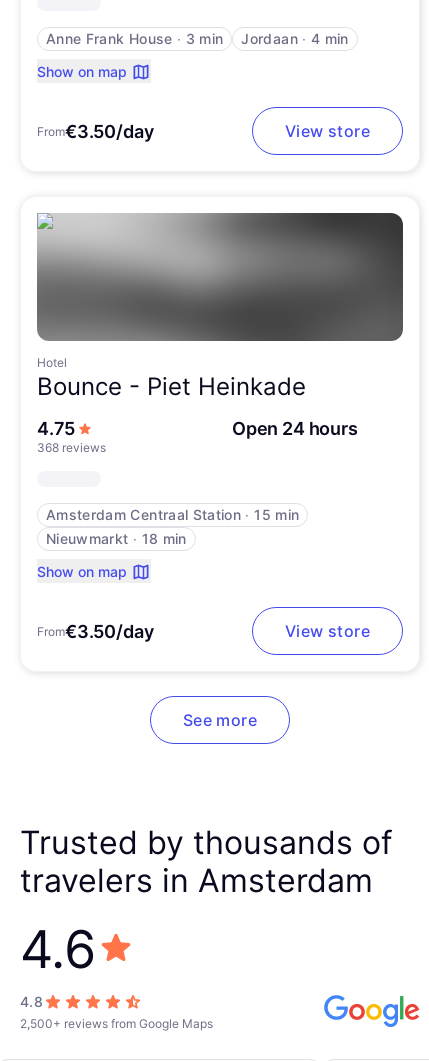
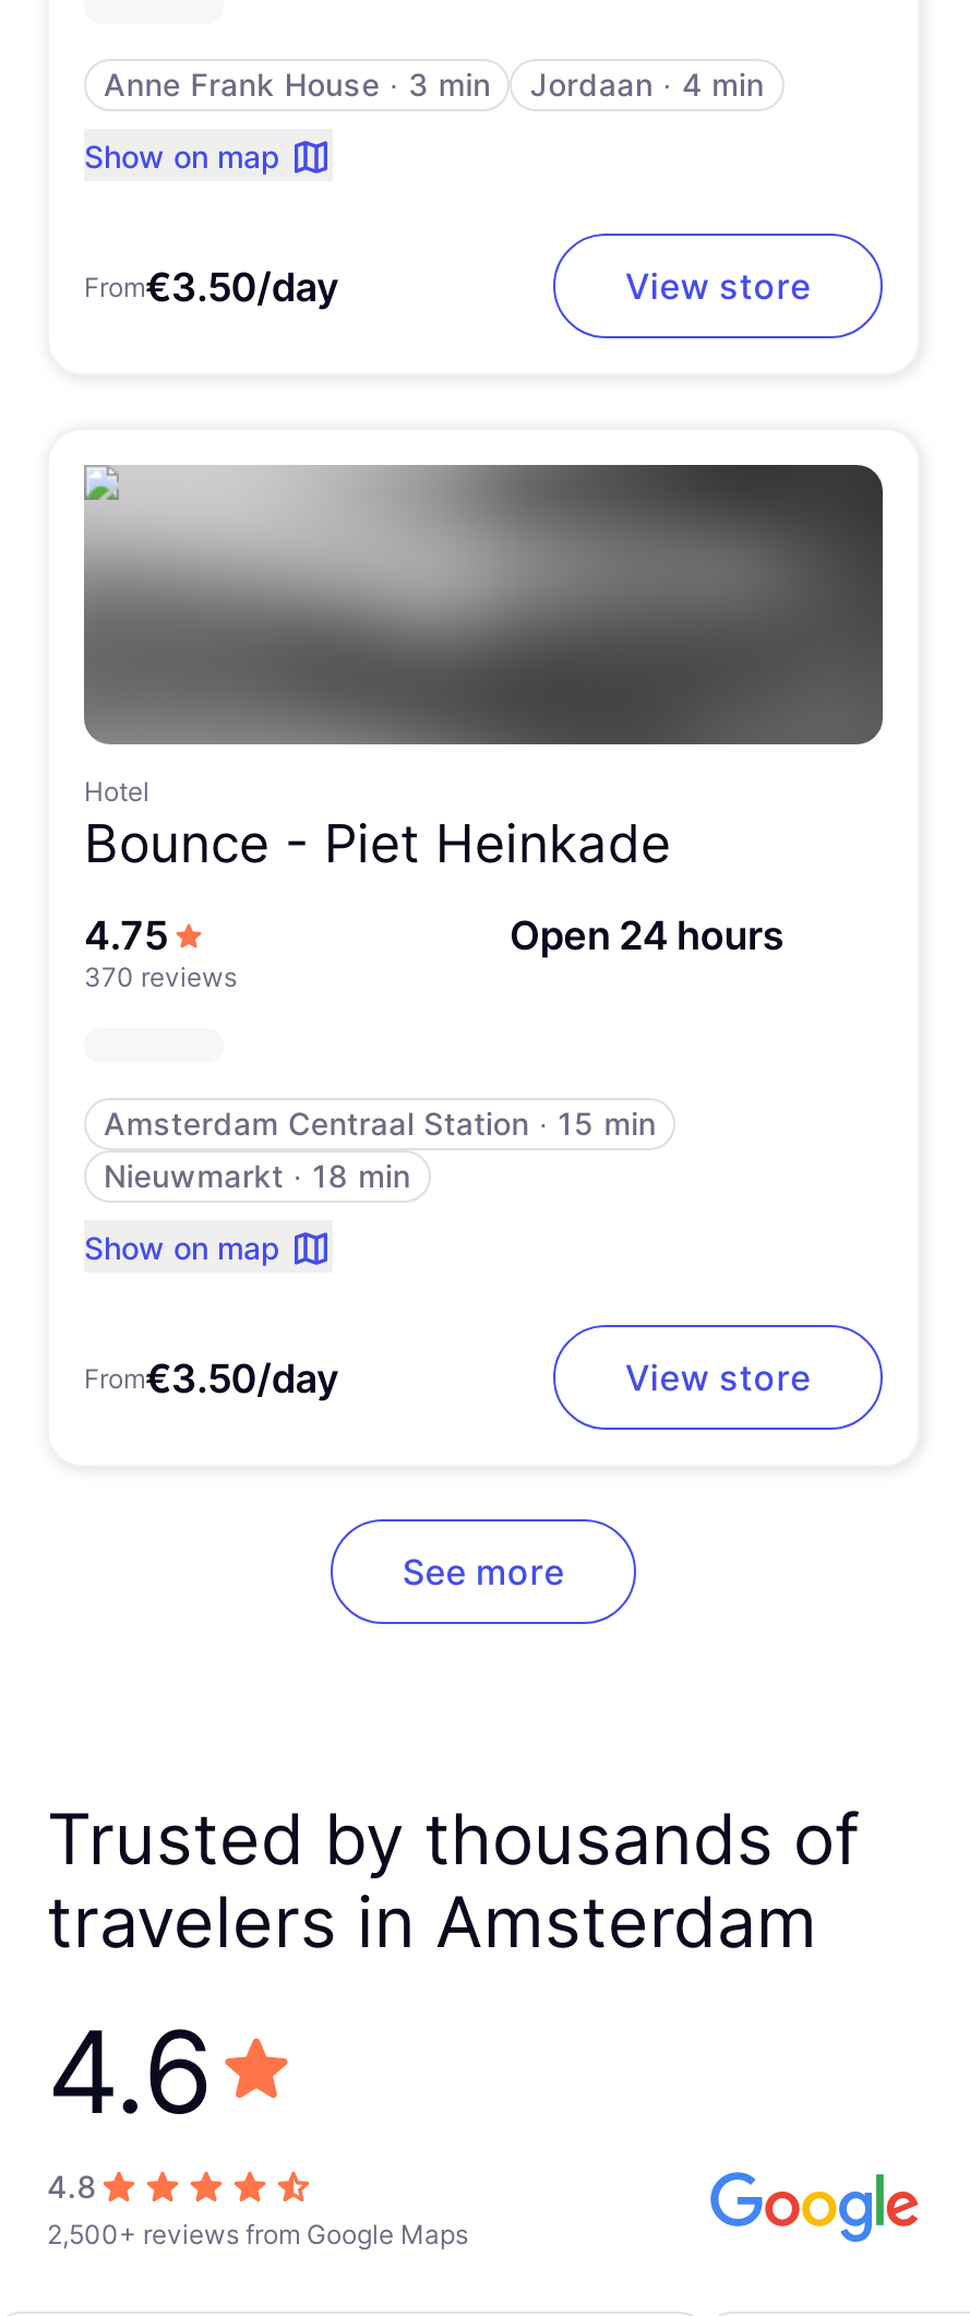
- 368 reviews
+ 370 reviews
